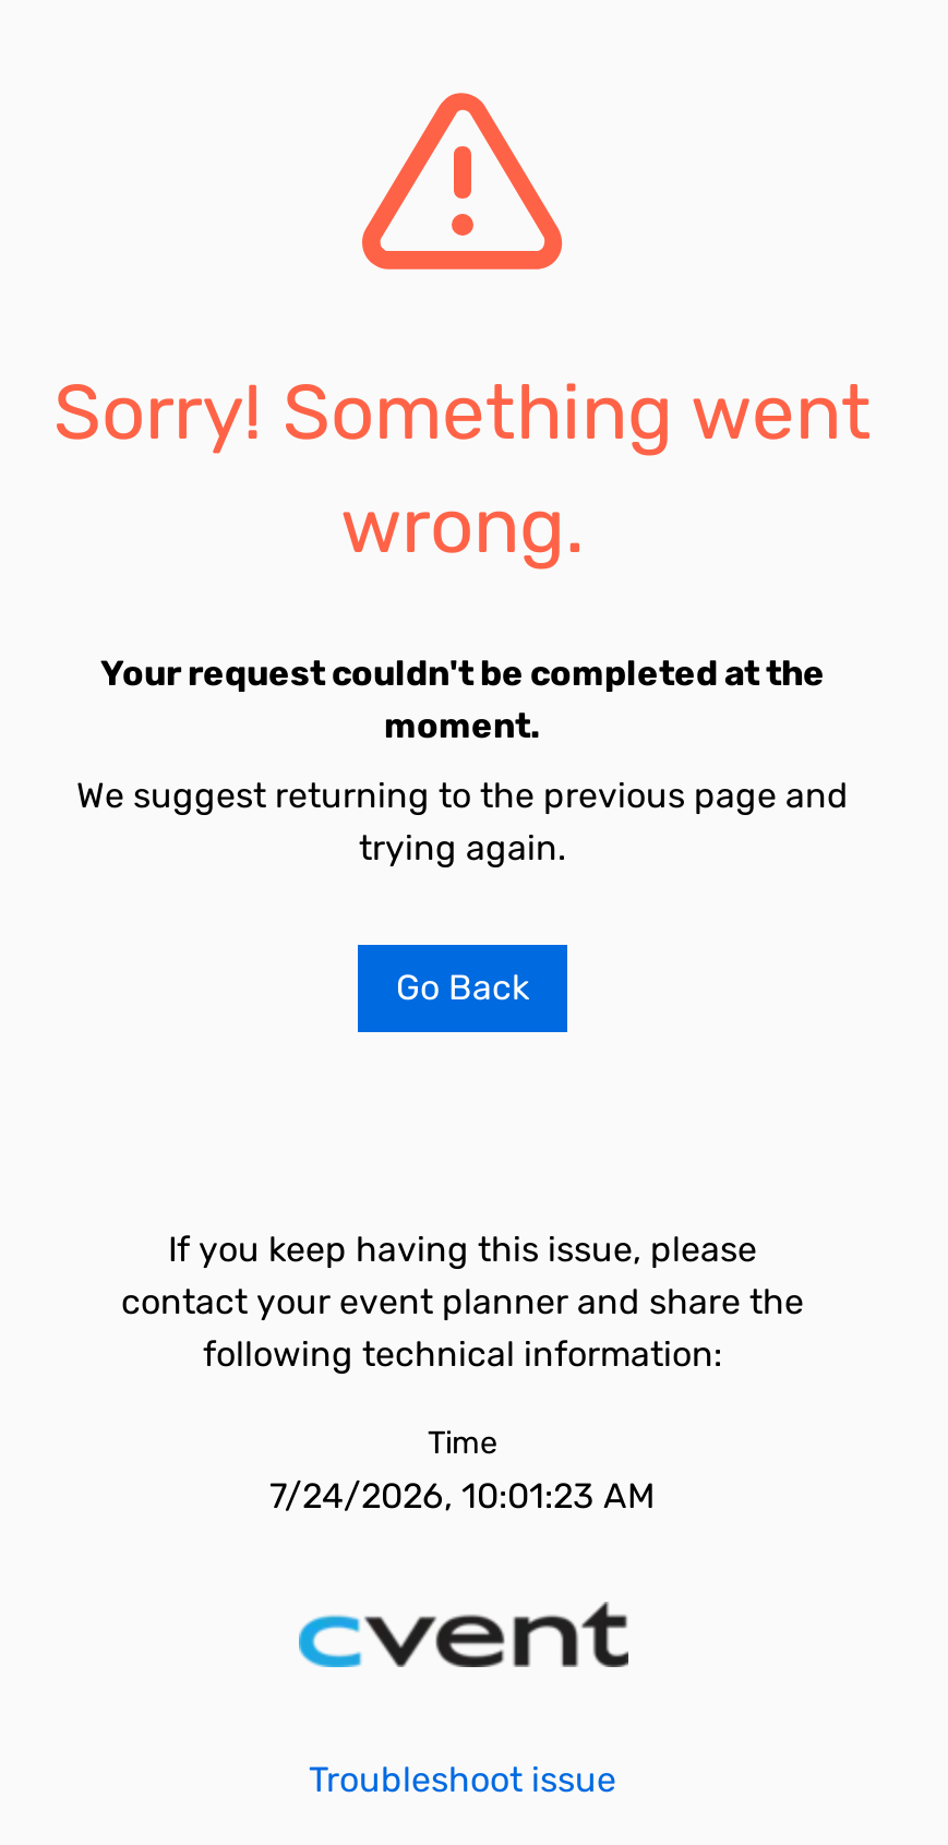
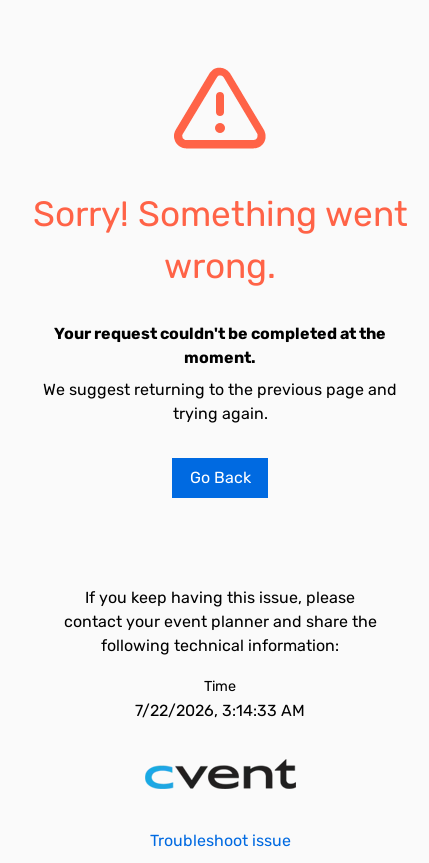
- 7/24/2026, 10:01:23 AM
+ 7/22/2026, 3:14:33 AM
